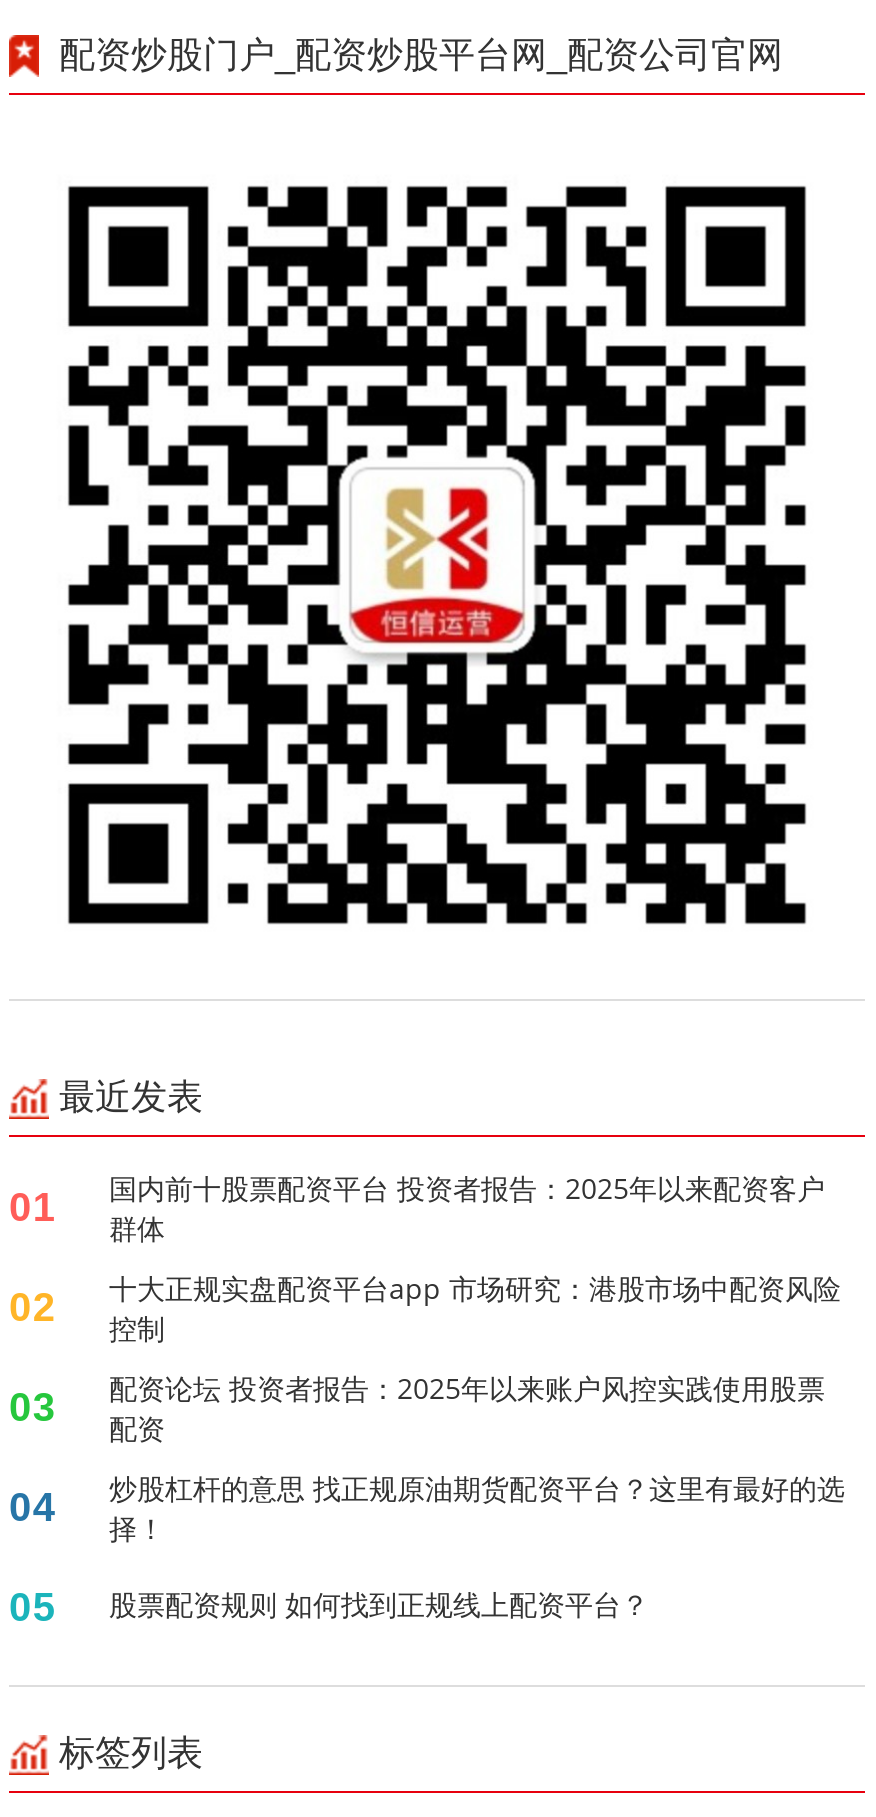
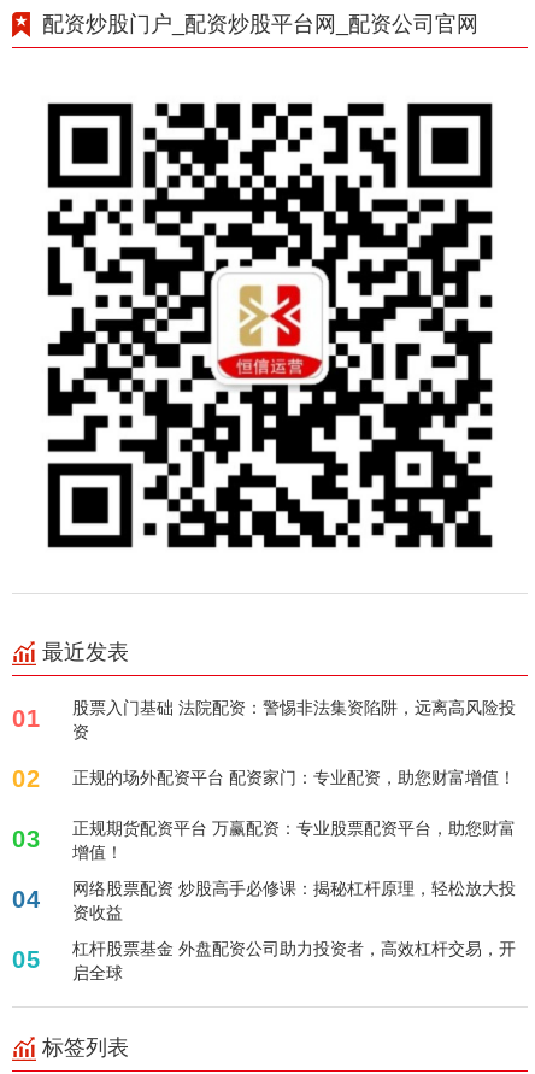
- 国内前十股票配资平台 投资者报告：2025年以来配资客户
- 群体
+ 股票入门基础 法院配资：警惕非法集资陷阱，远离高风险投
+ 资

- 十大正规实盘配资平台app 市场研究：港股市场中配资风险
- 控制
+ 正规的场外配资平台 配资家门：专业配资，助您财富增值！

- 配资论坛 投资者报告：2025年以来账户风控实践使用股票
- 配资
+ 正规期货配资平台 万赢配资：专业股票配资平台，助您财富
+ 增值！

- 炒股杠杆的意思 找正规原油期货配资平台？这里有最好的选
- 择！
+ 网络股票配资 炒股高手必修课：揭秘杠杆原理，轻松放大投
+ 资收益

- 股票配资规则 如何找到正规线上配资平台？
+ 杠杆股票基金 外盘配资公司助力投资者，高效杠杆交易，开
+ 启全球
